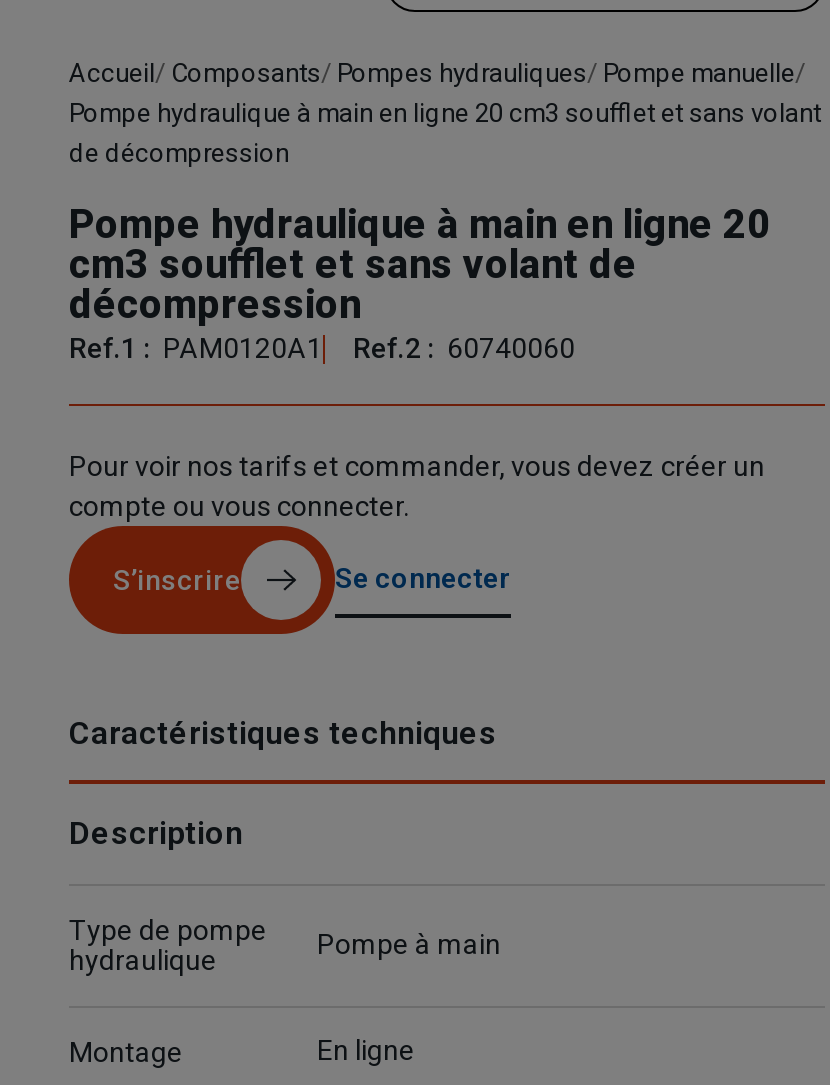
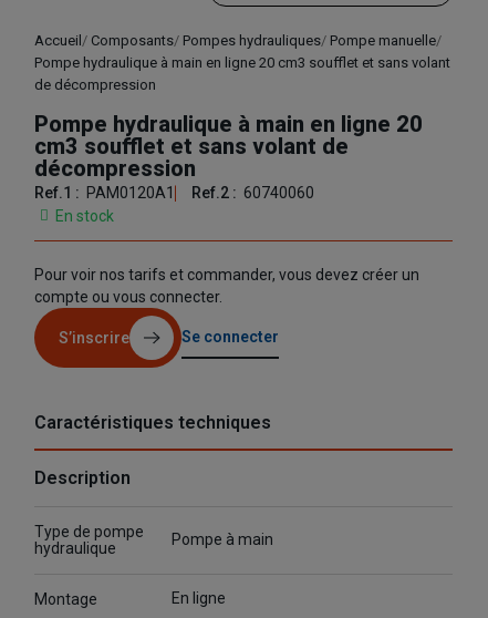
+ En stock
